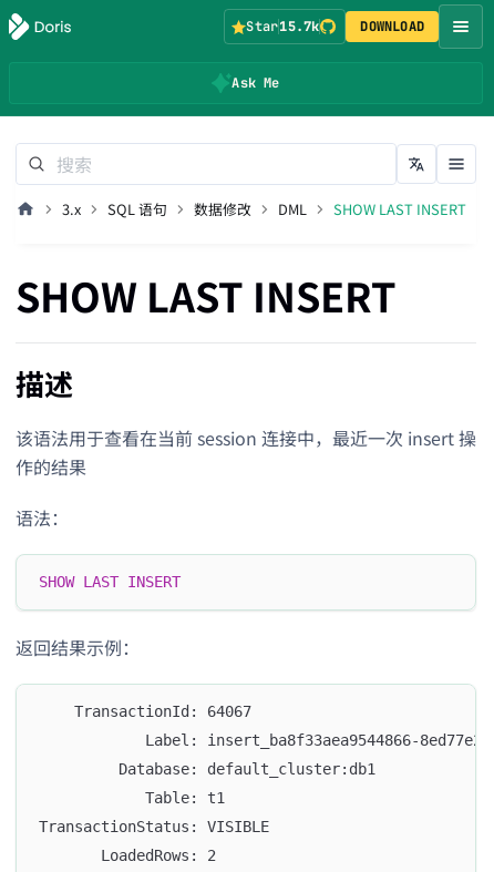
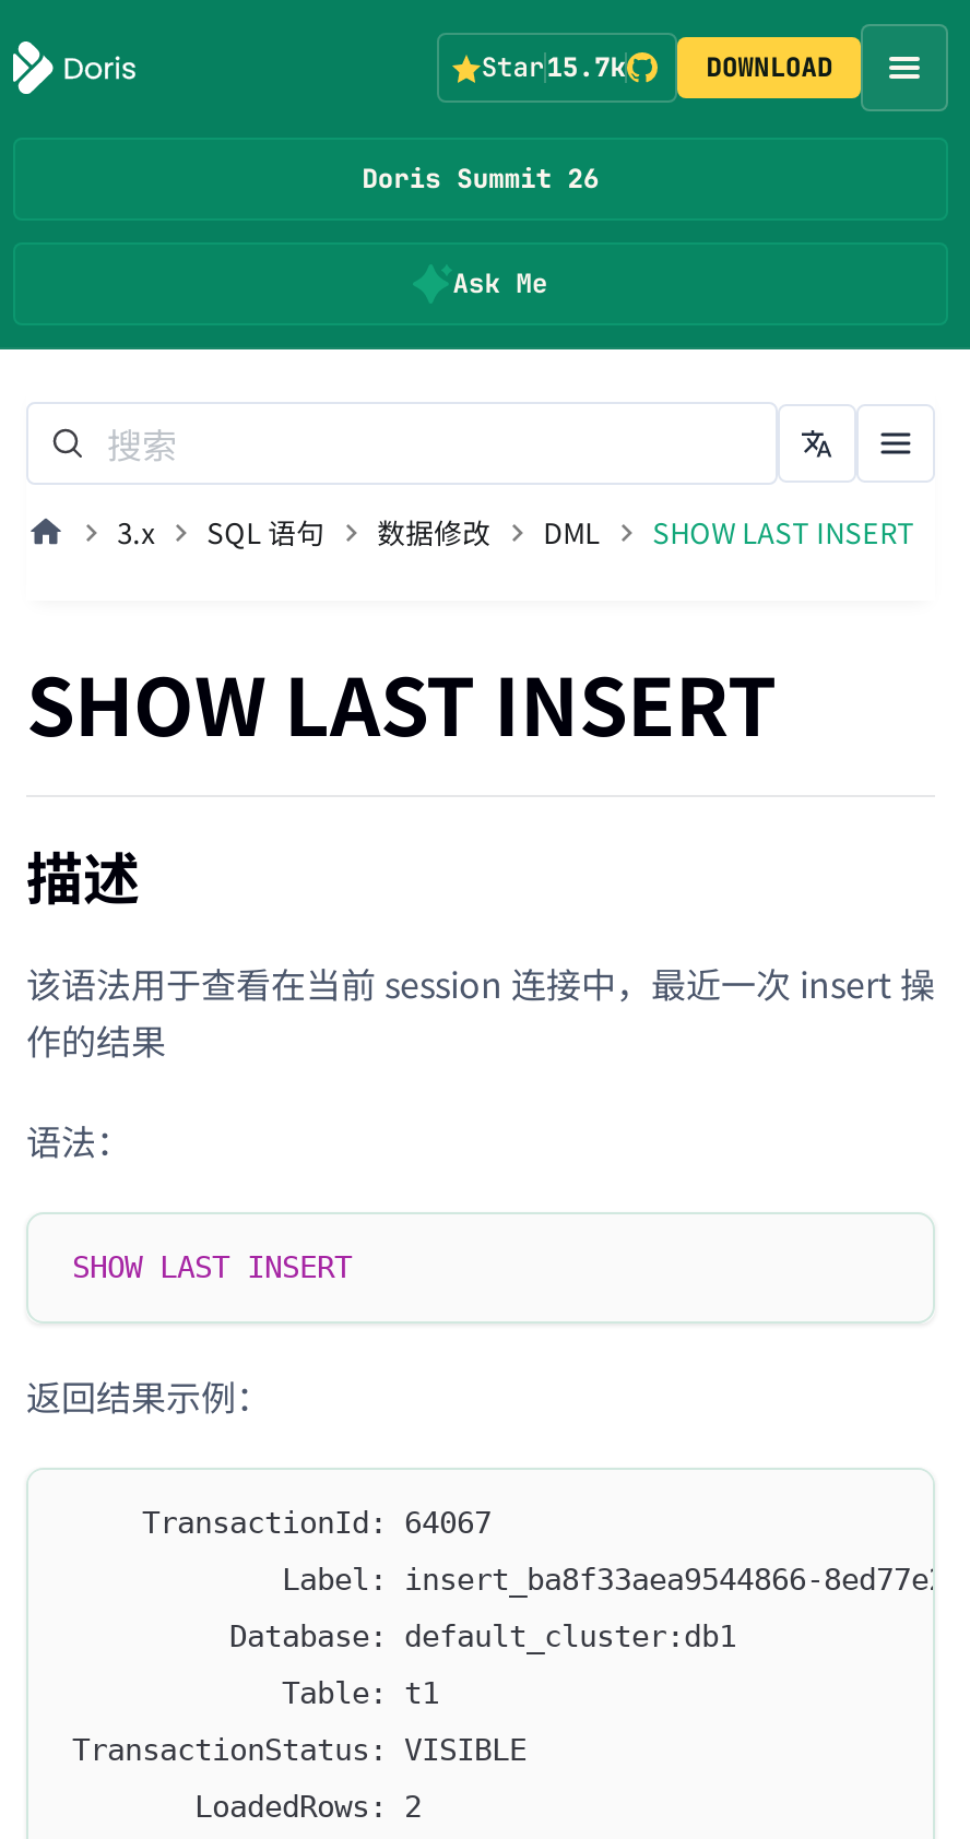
+ Doris Summit 26
